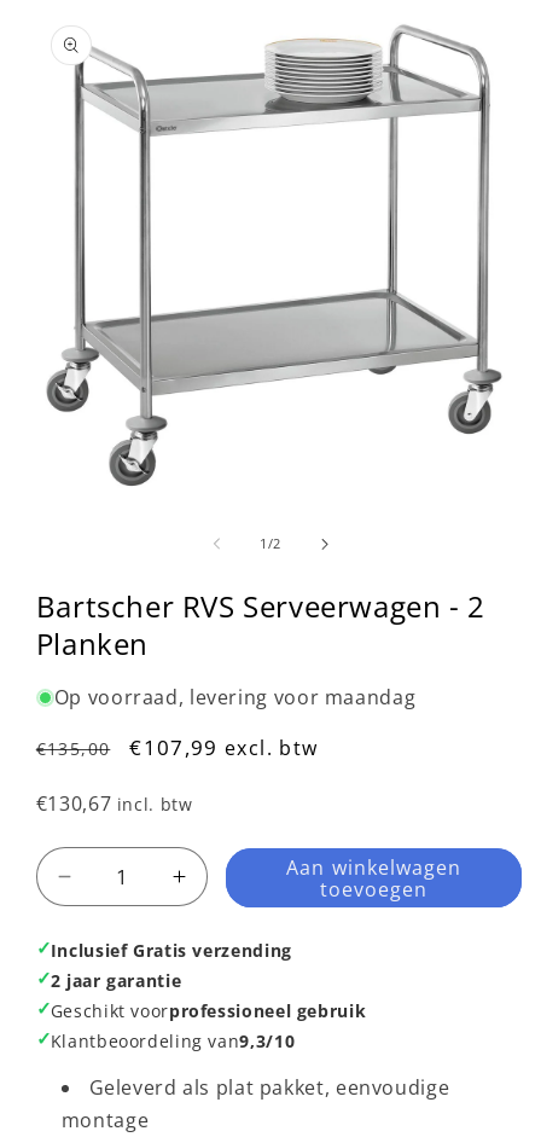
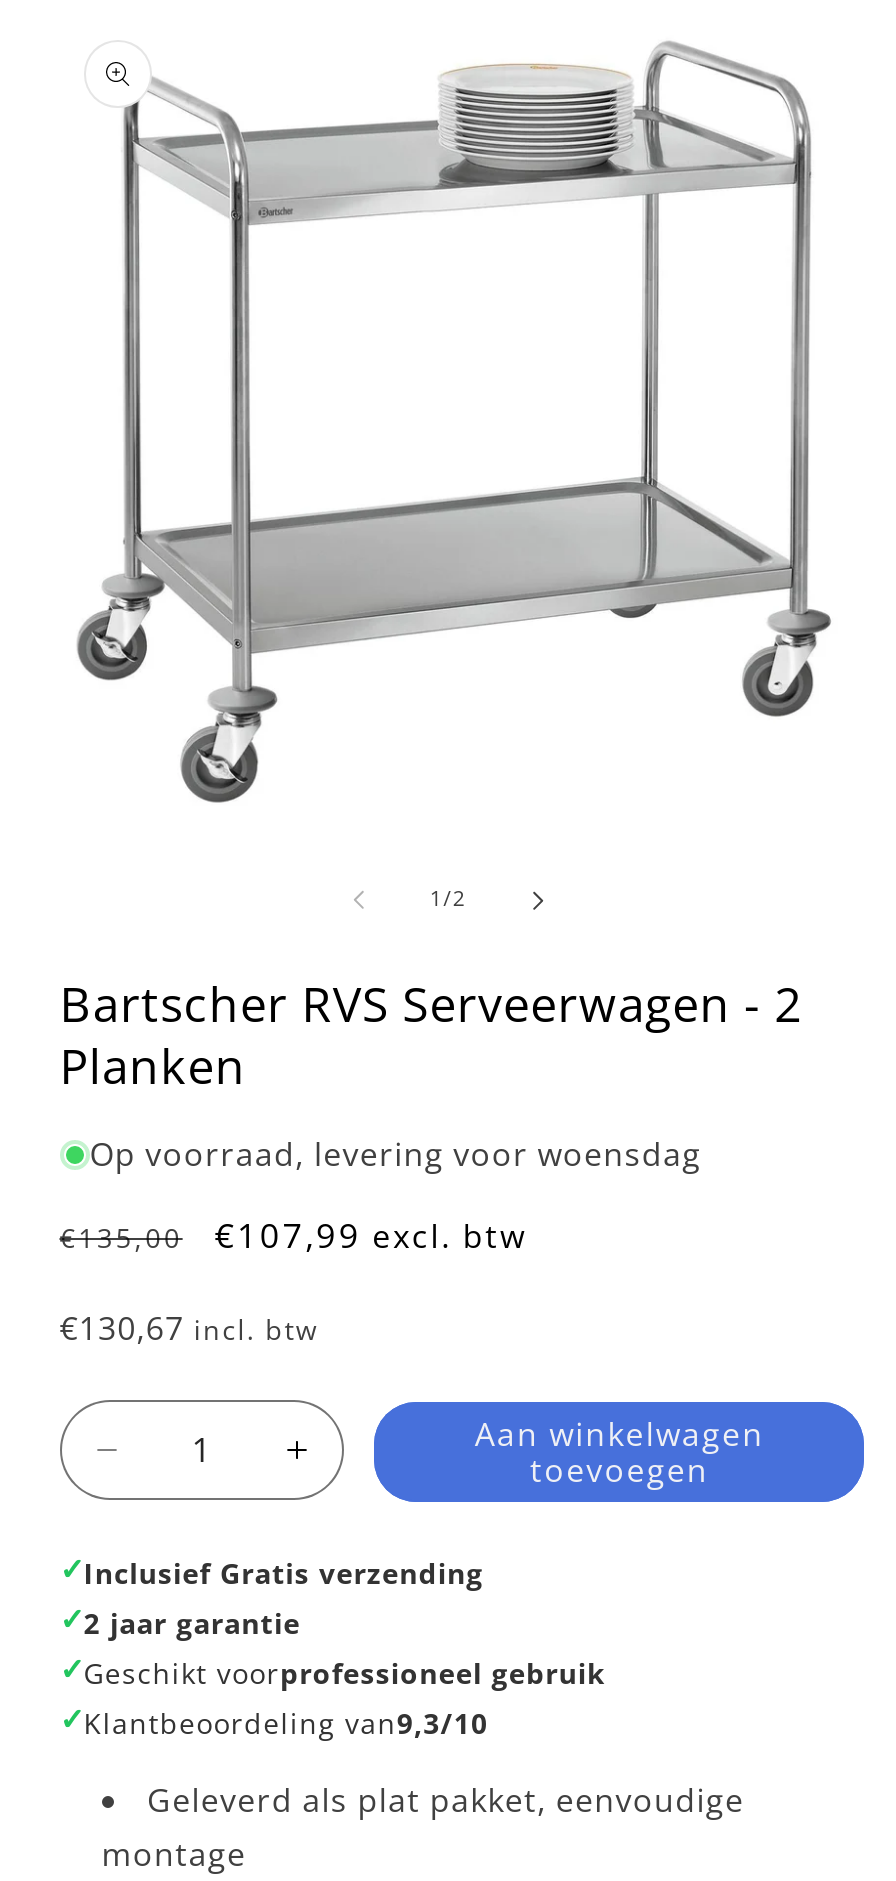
- Op voorraad, levering voor maandag
+ Op voorraad, levering voor woensdag
